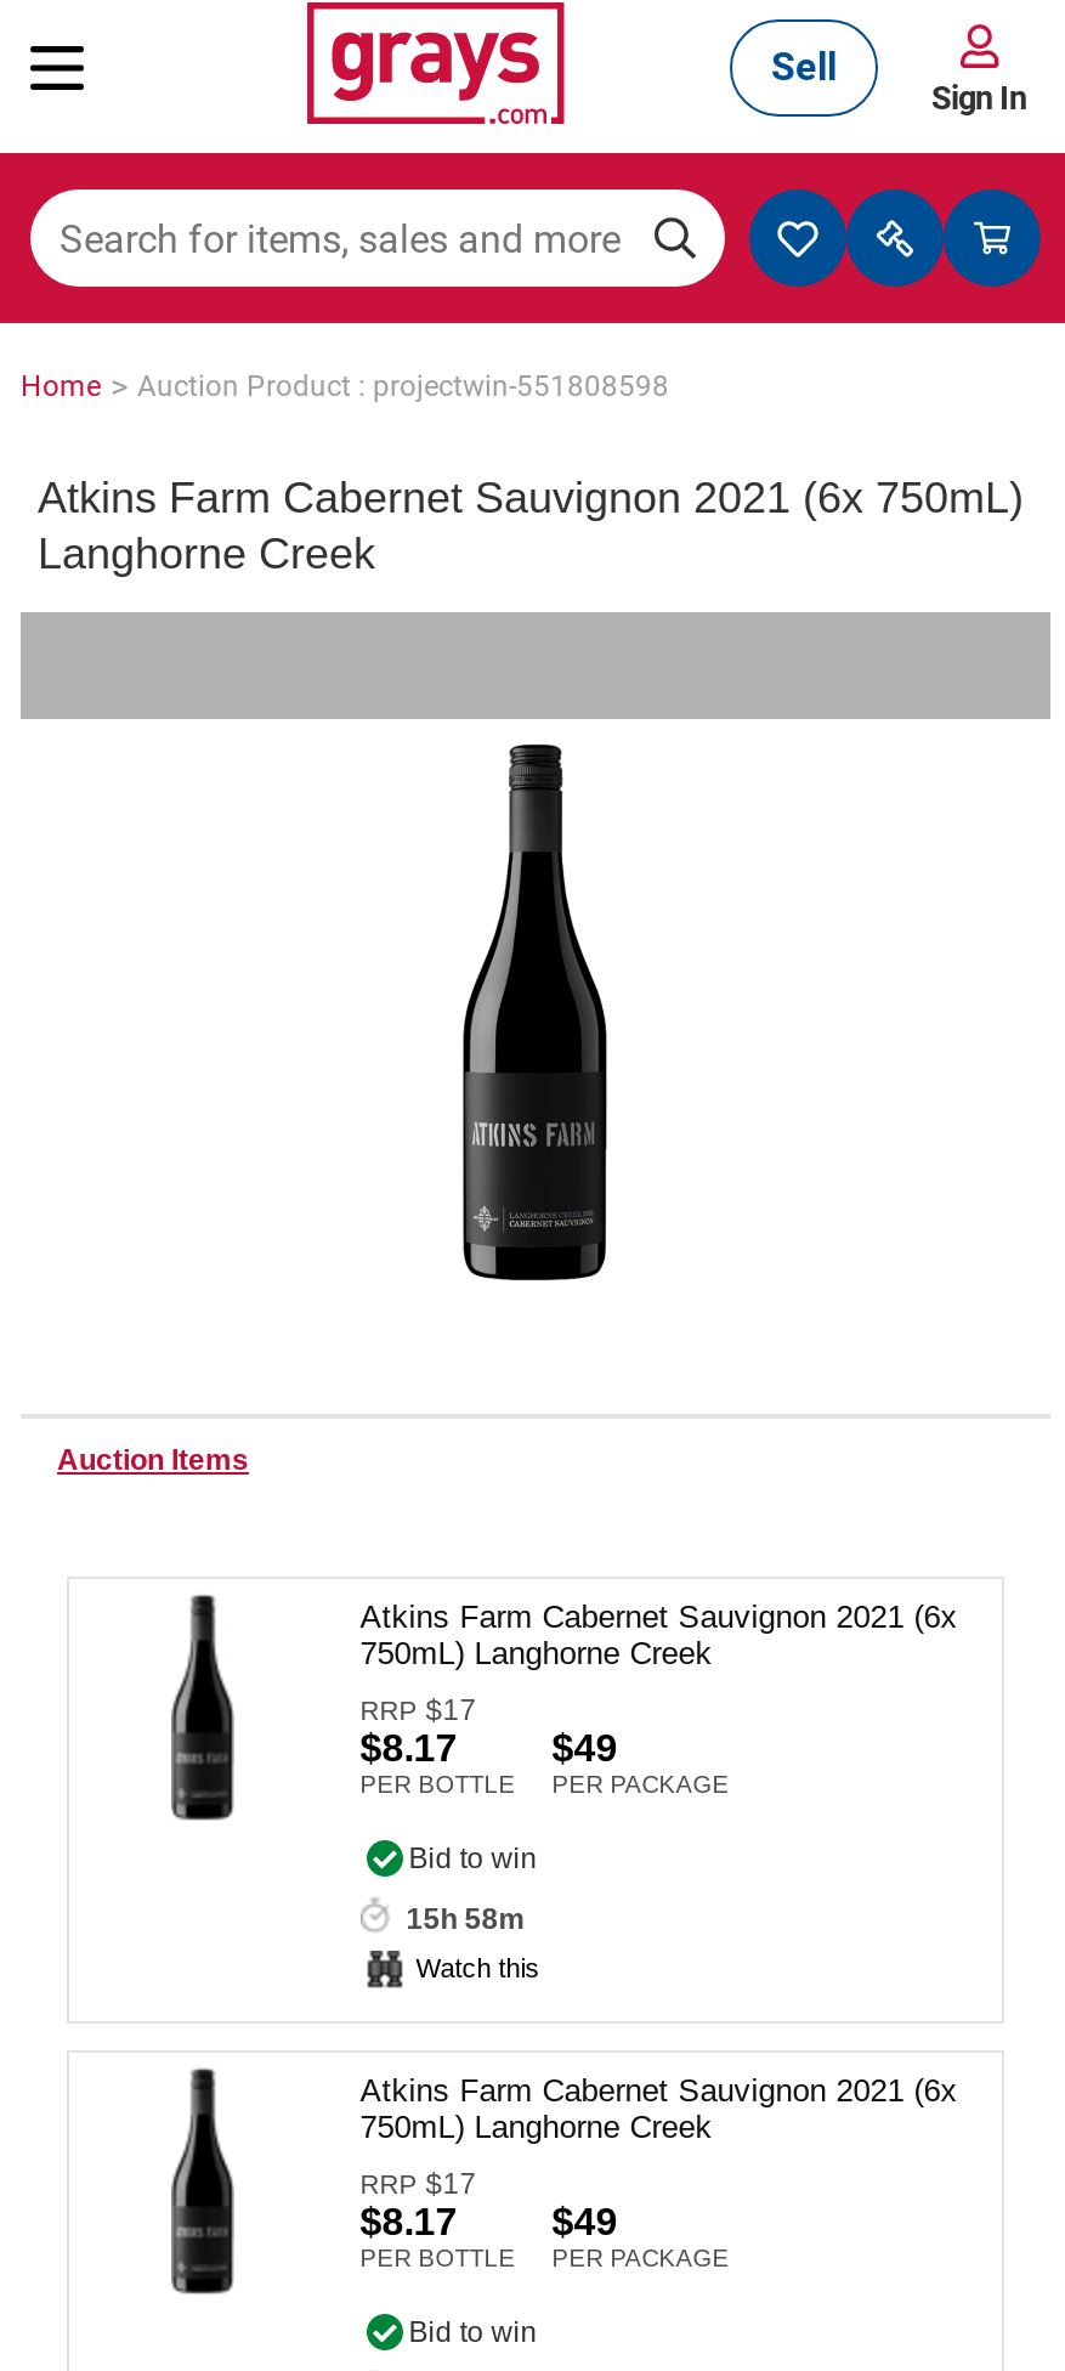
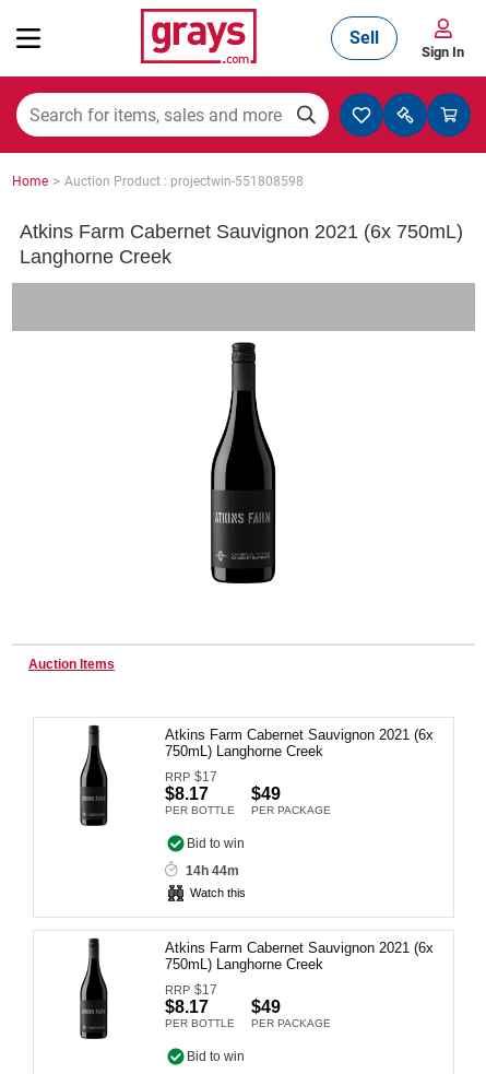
- 15h 58m
+ 14h 44m
